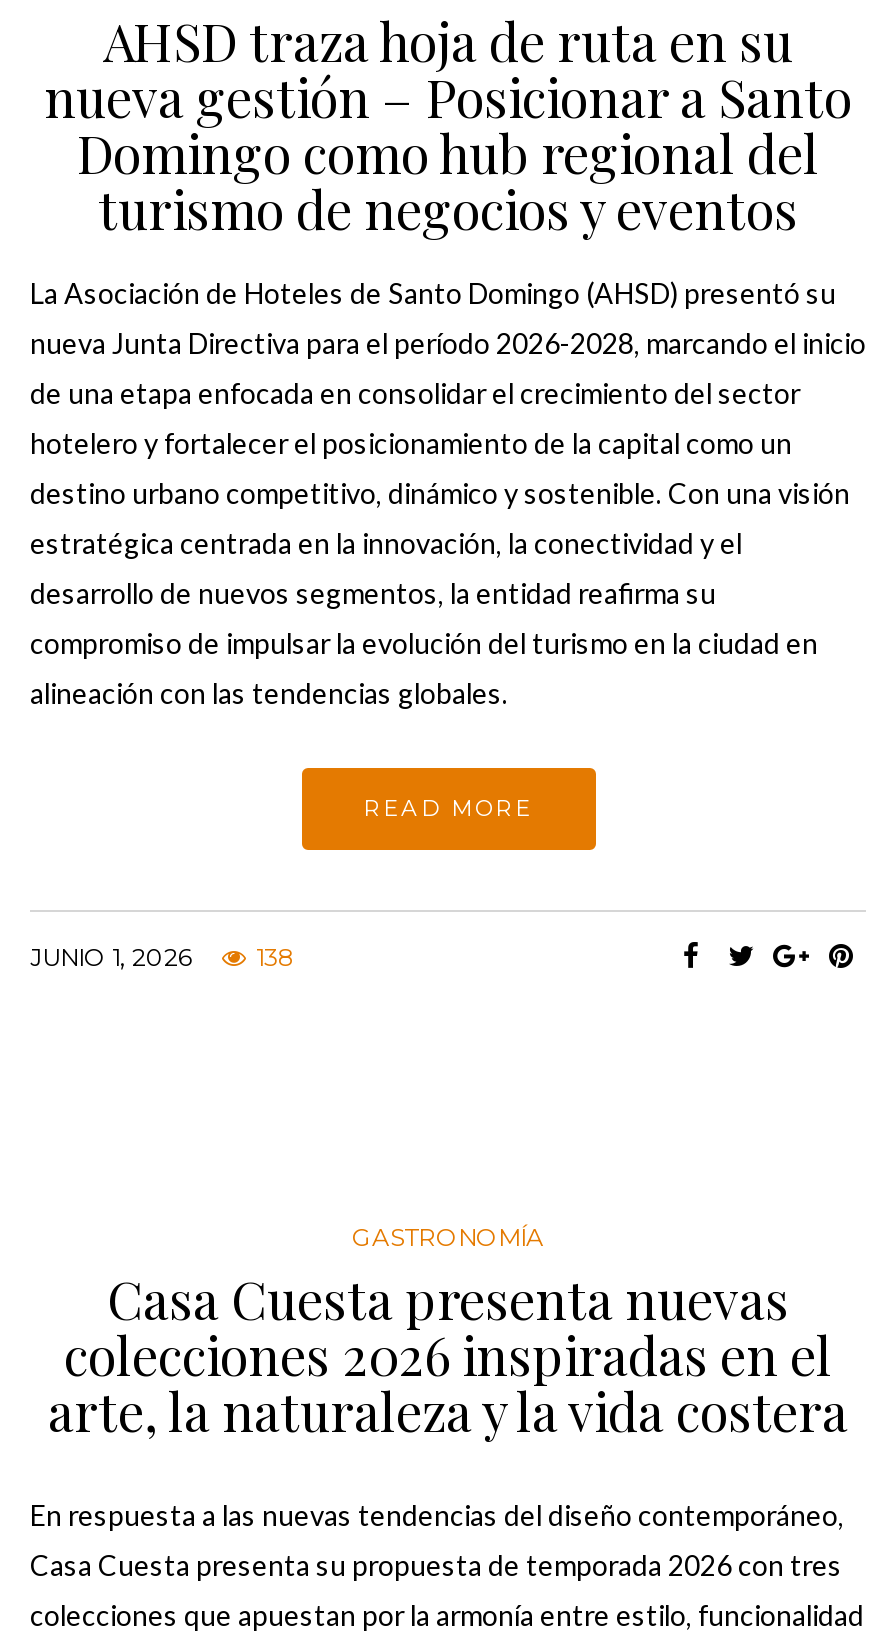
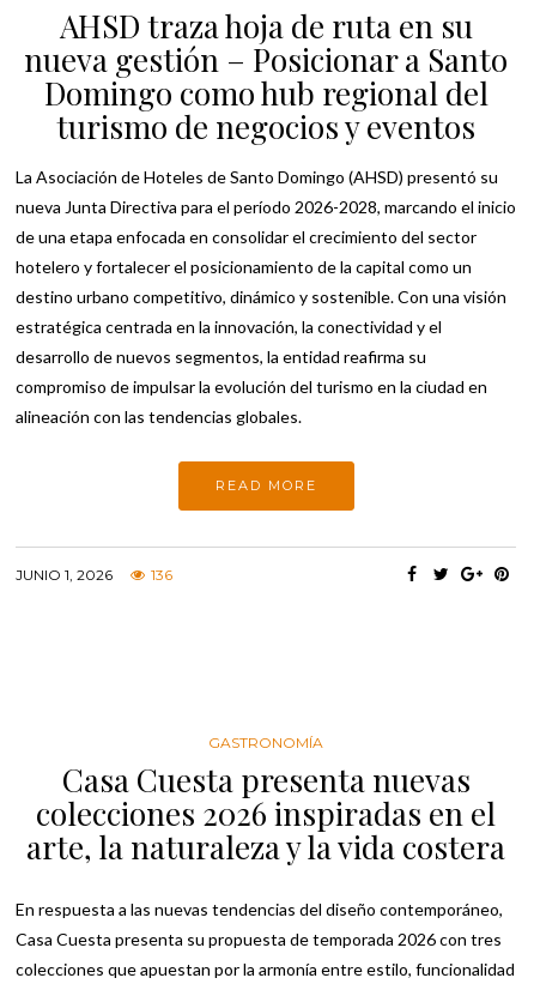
- 138
+ 136
